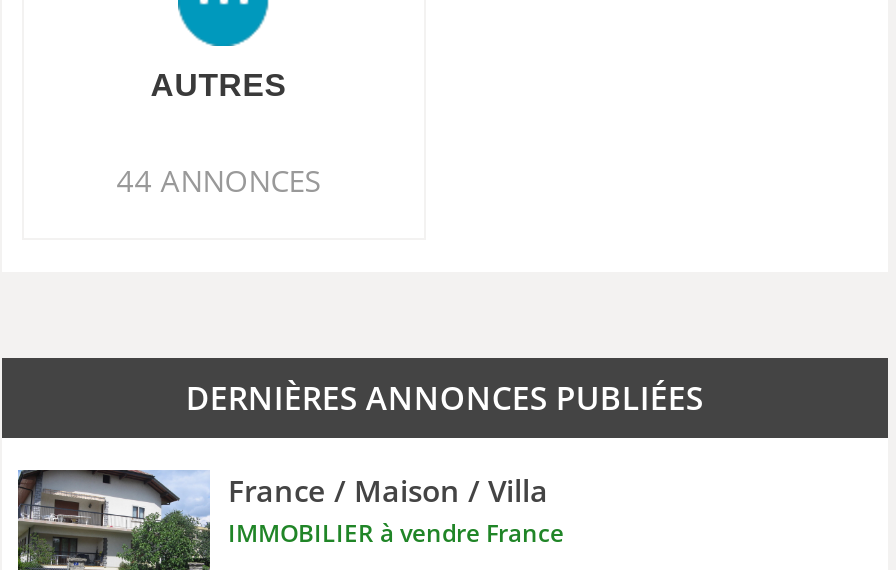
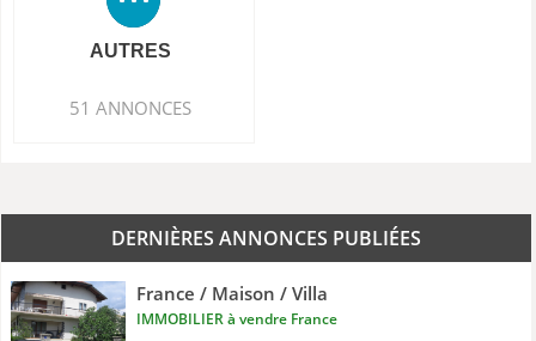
- 44 ANNONCES
+ 51 ANNONCES
